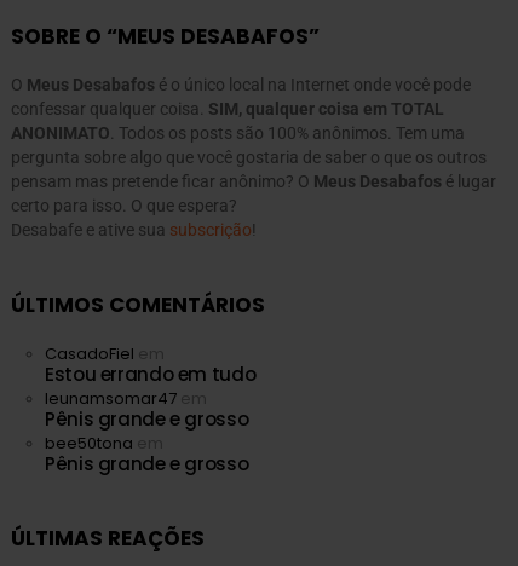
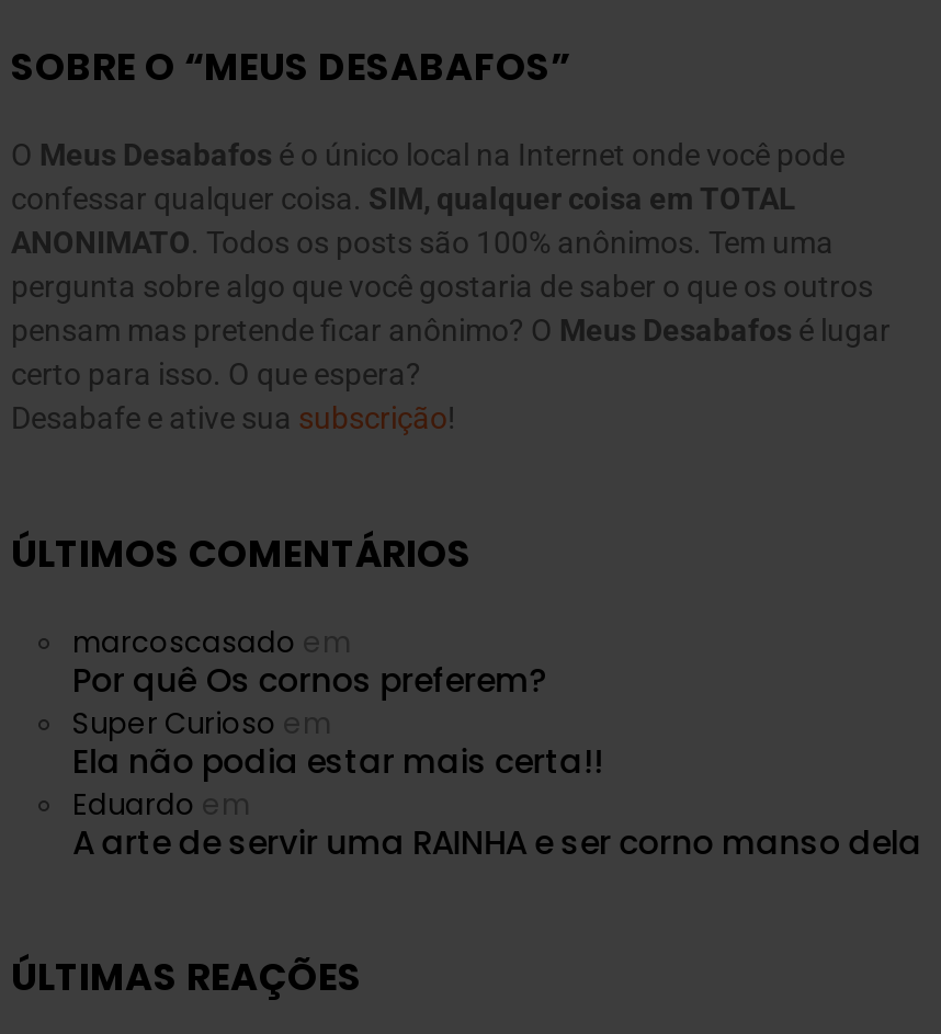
- CasadoFiel em
- Estou errando em tudo
- leunamsomar47 em
- Pênis grande e grosso
- bee50tona em
- Pênis grande e grosso
+ marcoscasado em
+ Por quê Os cornos preferem?
+ Super Curioso em
+ Ela não podia estar mais certa!!
+ Eduardo em
+ A arte de servir uma RAINHA e ser corno manso dela
